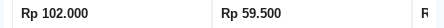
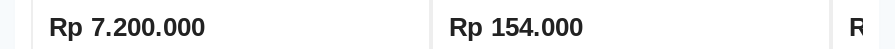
- Rp 102.000
+ Rp 7.200.000

- Rp 59.500
+ Rp 154.000
